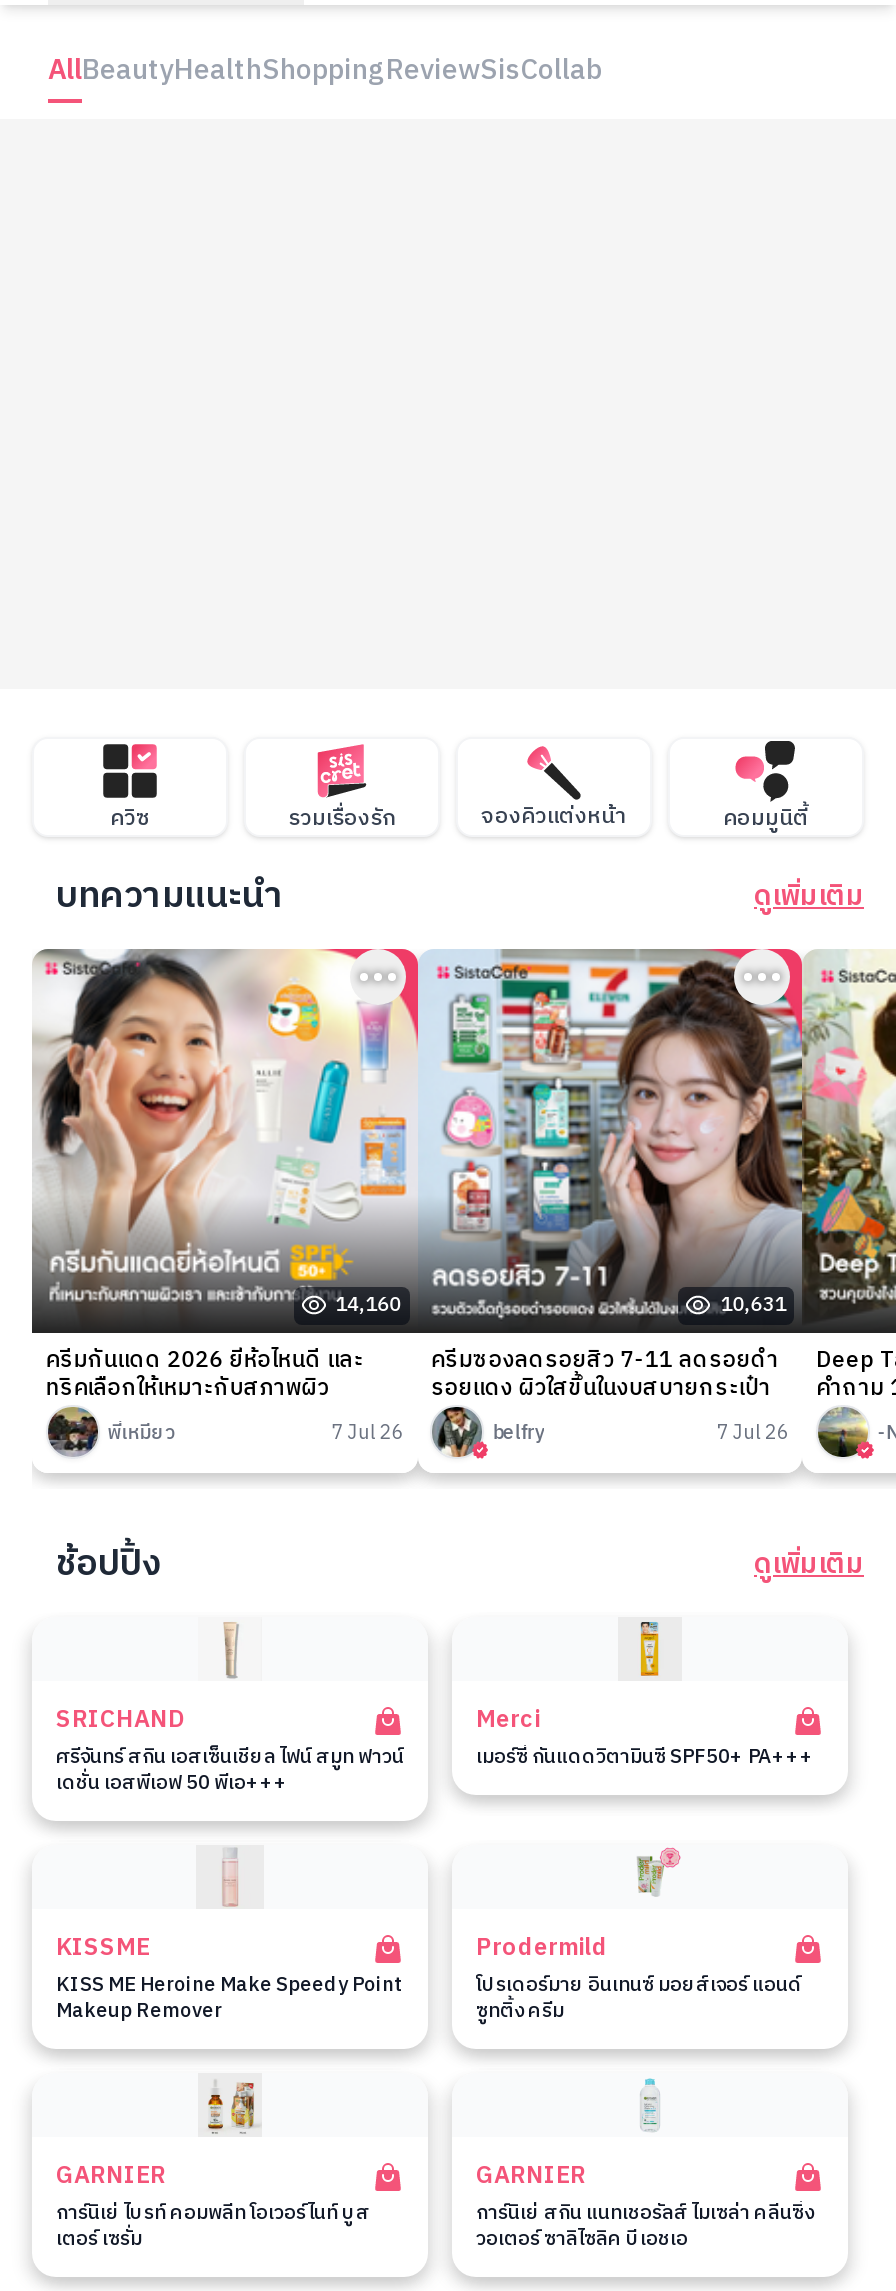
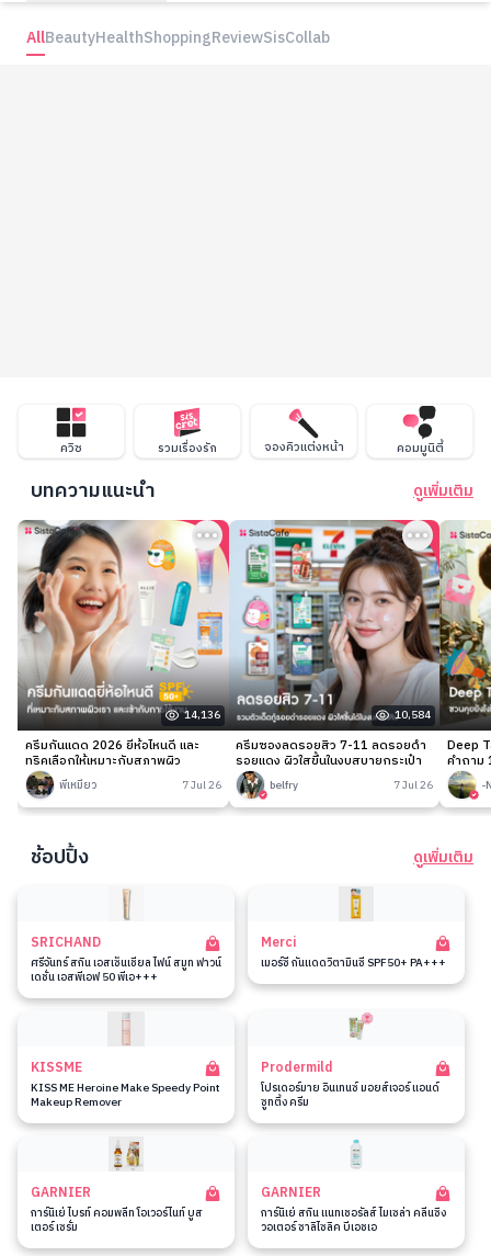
- 14,160
+ 14,136

- 10,631
+ 10,584
